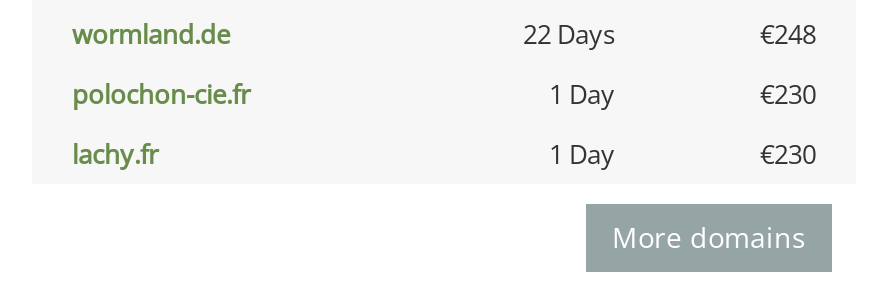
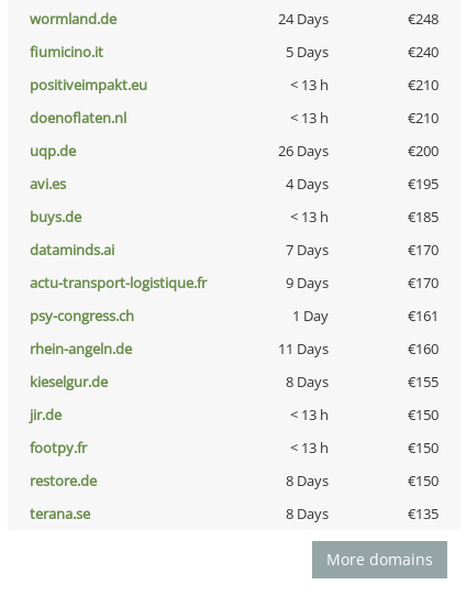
- 22 Days
+ 24 Days

- polochon-cie.fr
+ fiumicino.it
+ 5 Days
+ €240
+ positiveimpakt.eu
+ < 13 h
+ €210
+ doenoflaten.nl
+ < 13 h
+ €210
+ uqp.de
+ 26 Days
+ €200
+ avi.es
+ 4 Days
+ €195
+ buys.de
+ < 13 h
+ €185
+ dataminds.ai
+ 7 Days
+ €170
+ actu-transport-logistique.fr
+ 9 Days
+ €170
+ psy-congress.ch

- €230
- lachy.fr
- 1 Day
- €230
+ €161
+ rhein-angeln.de
+ 11 Days
+ €160
+ kieselgur.de
+ 8 Days
+ €155
+ jir.de
+ < 13 h
+ €150
+ footpy.fr
+ < 13 h
+ €150
+ restore.de
+ 8 Days
+ €150
+ terana.se
+ 8 Days
+ €135
